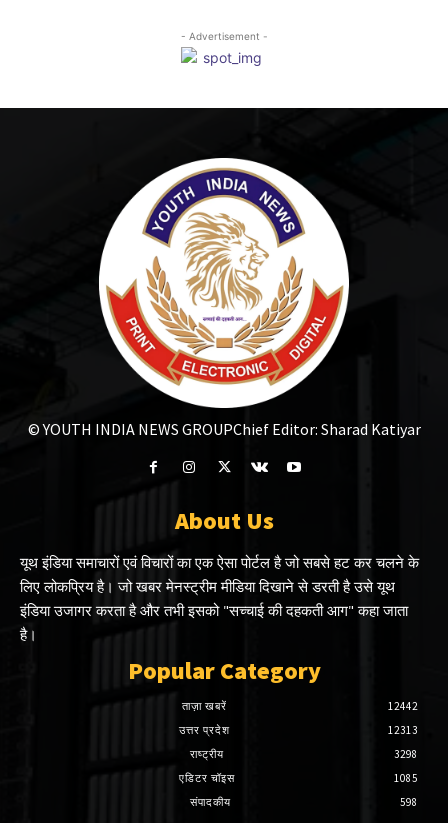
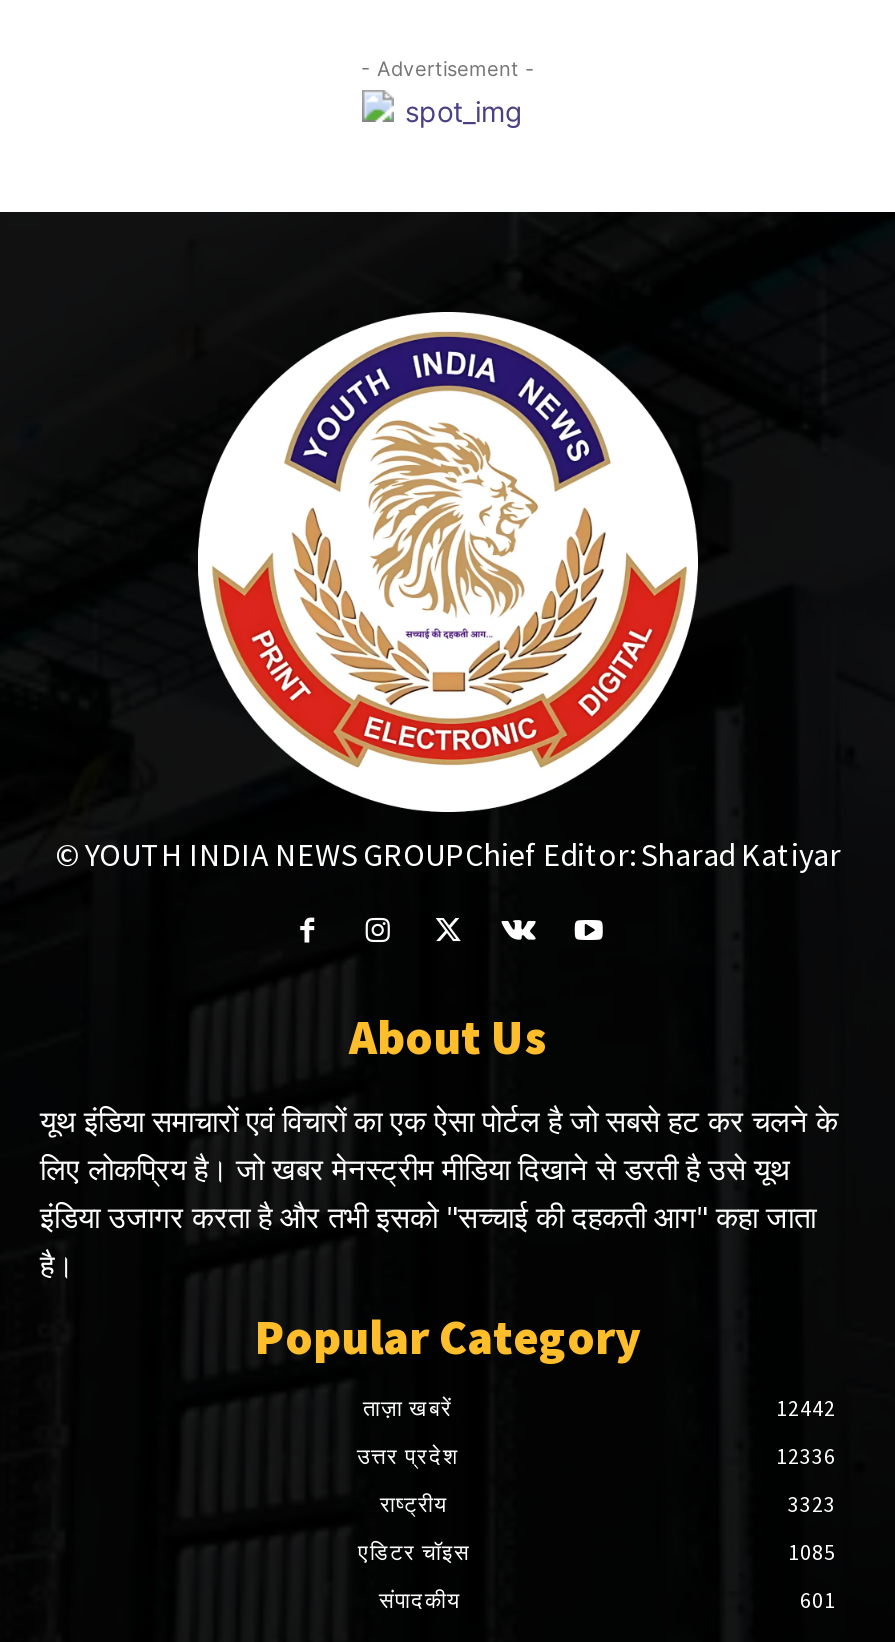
- 12313
+ 12336

- 3298
+ 3323

- 598
+ 601
